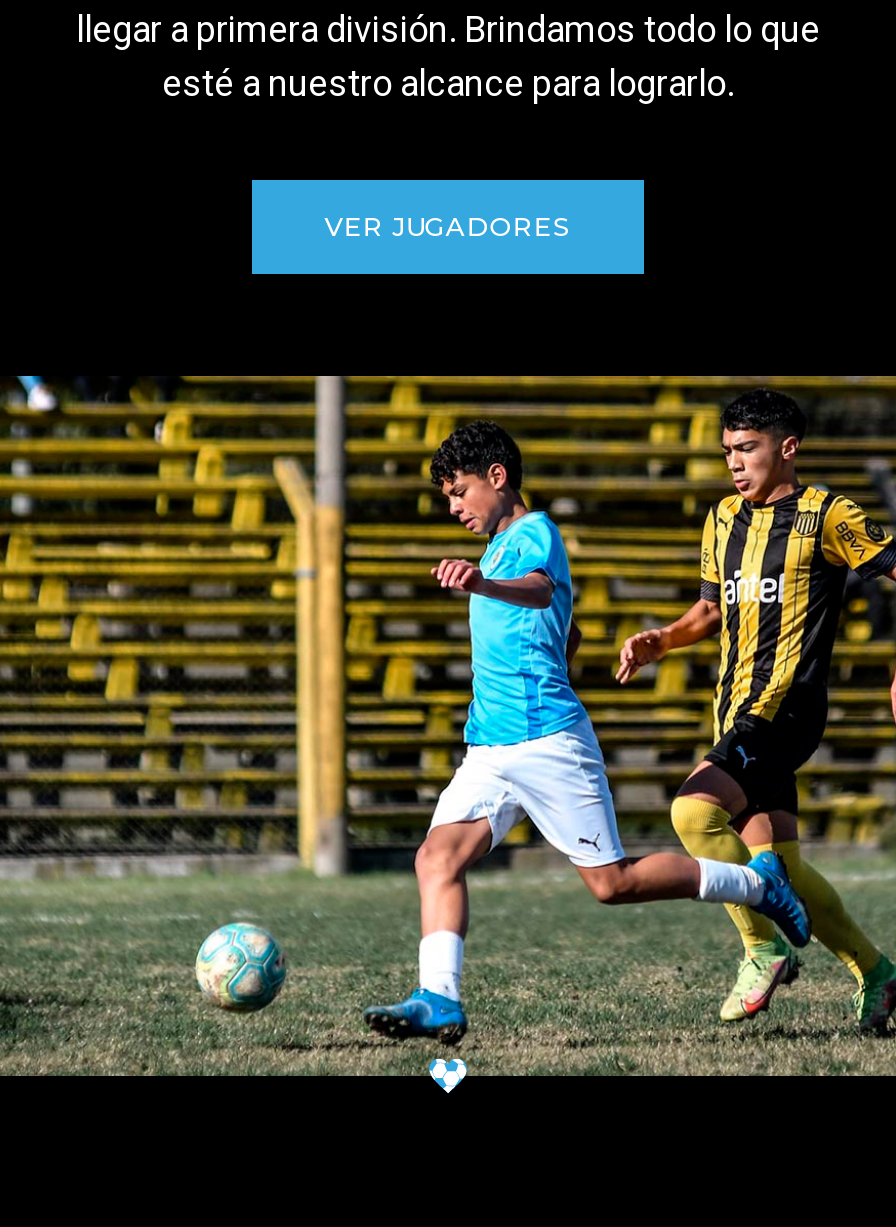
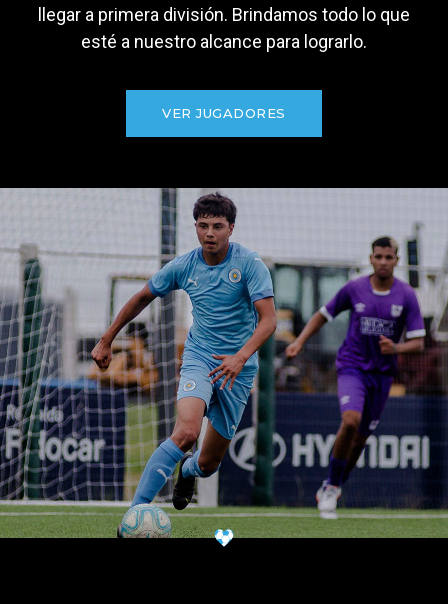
- [image]
+ [image]
